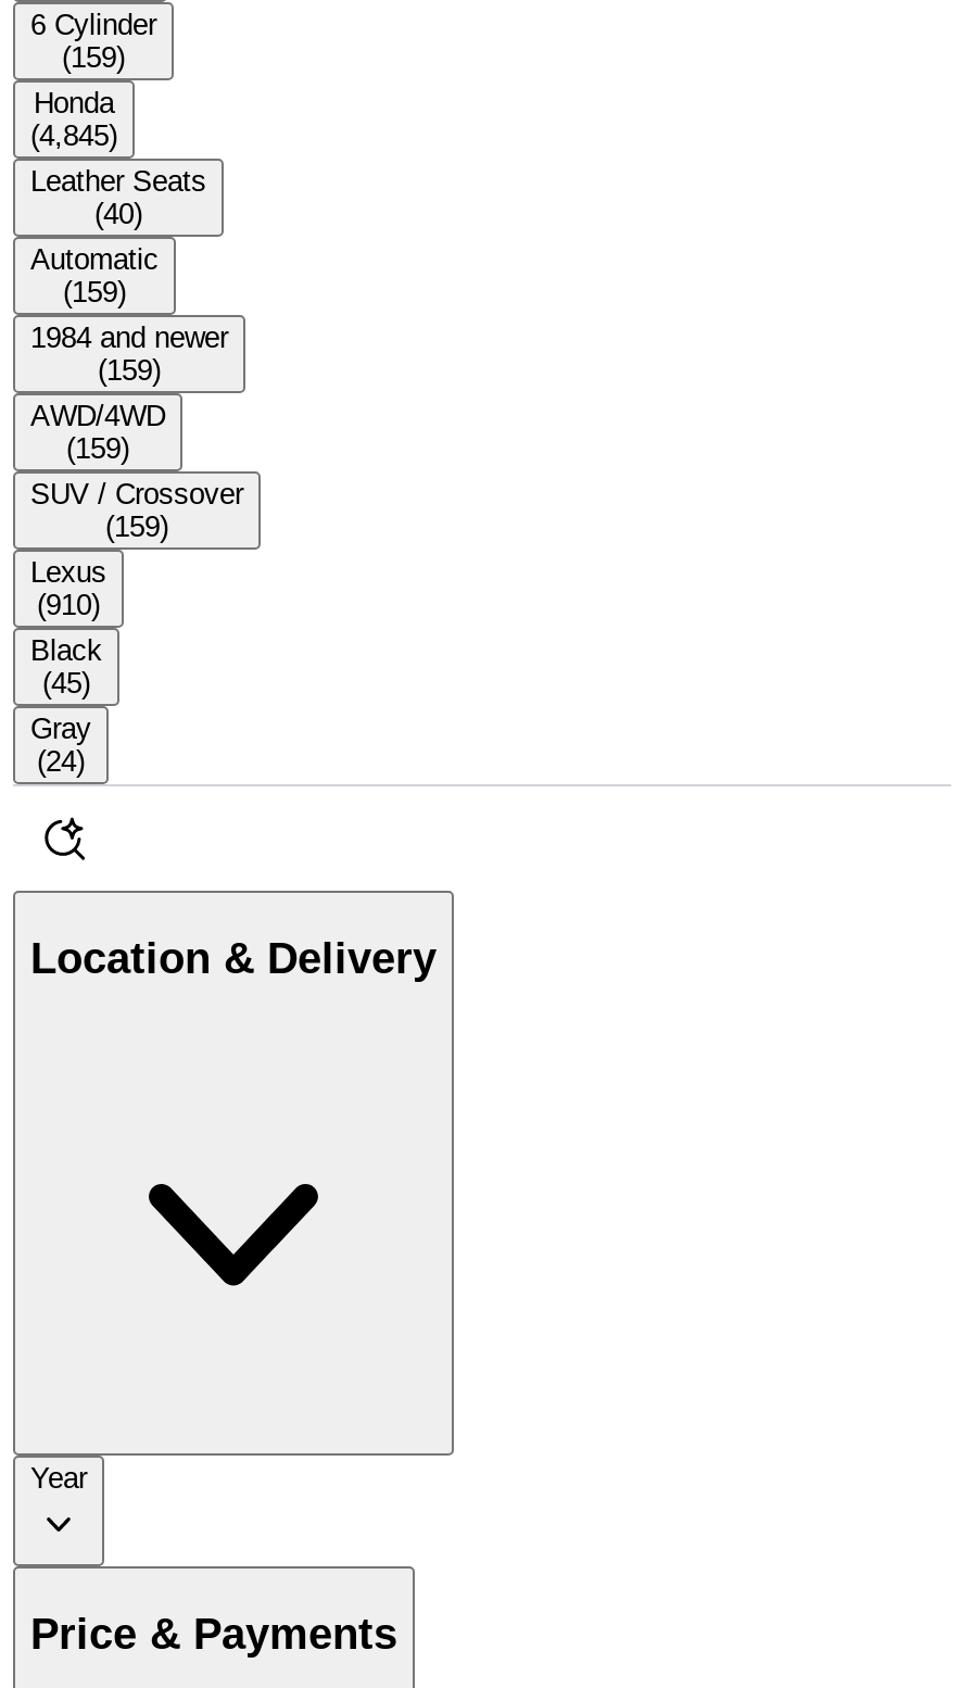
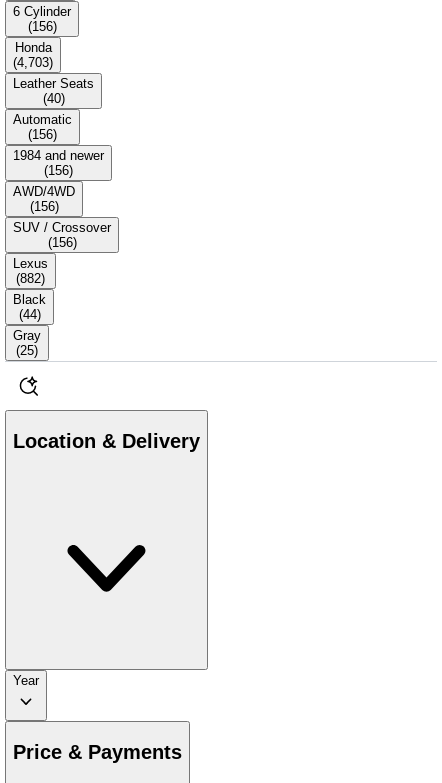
- (159)
+ (156)

- (4,845)
+ (4,703)

- (159)
+ (156)

- (159)
+ (156)

- (159)
+ (156)

- (159)
+ (156)

- (910)
+ (882)

- (45)
+ (44)

- (24)
+ (25)
